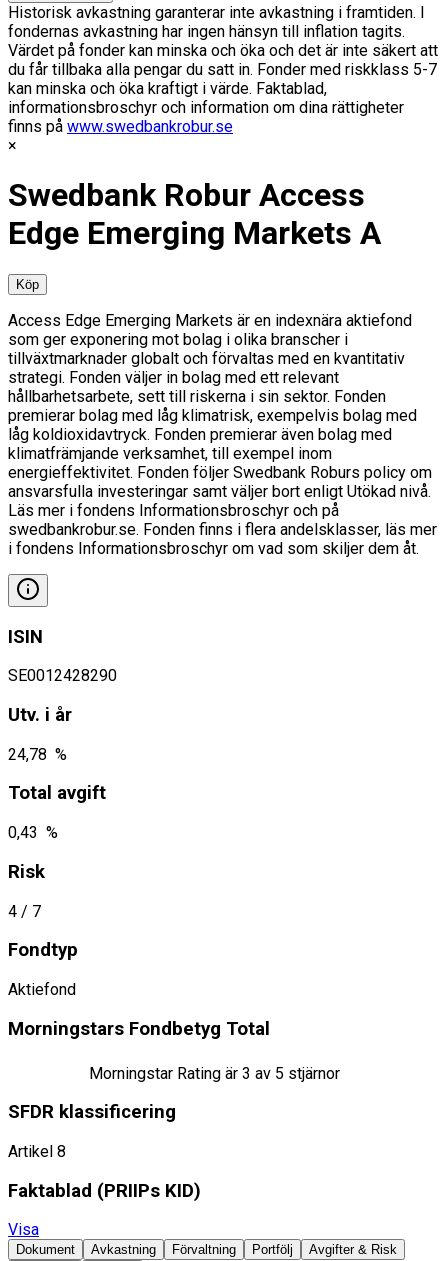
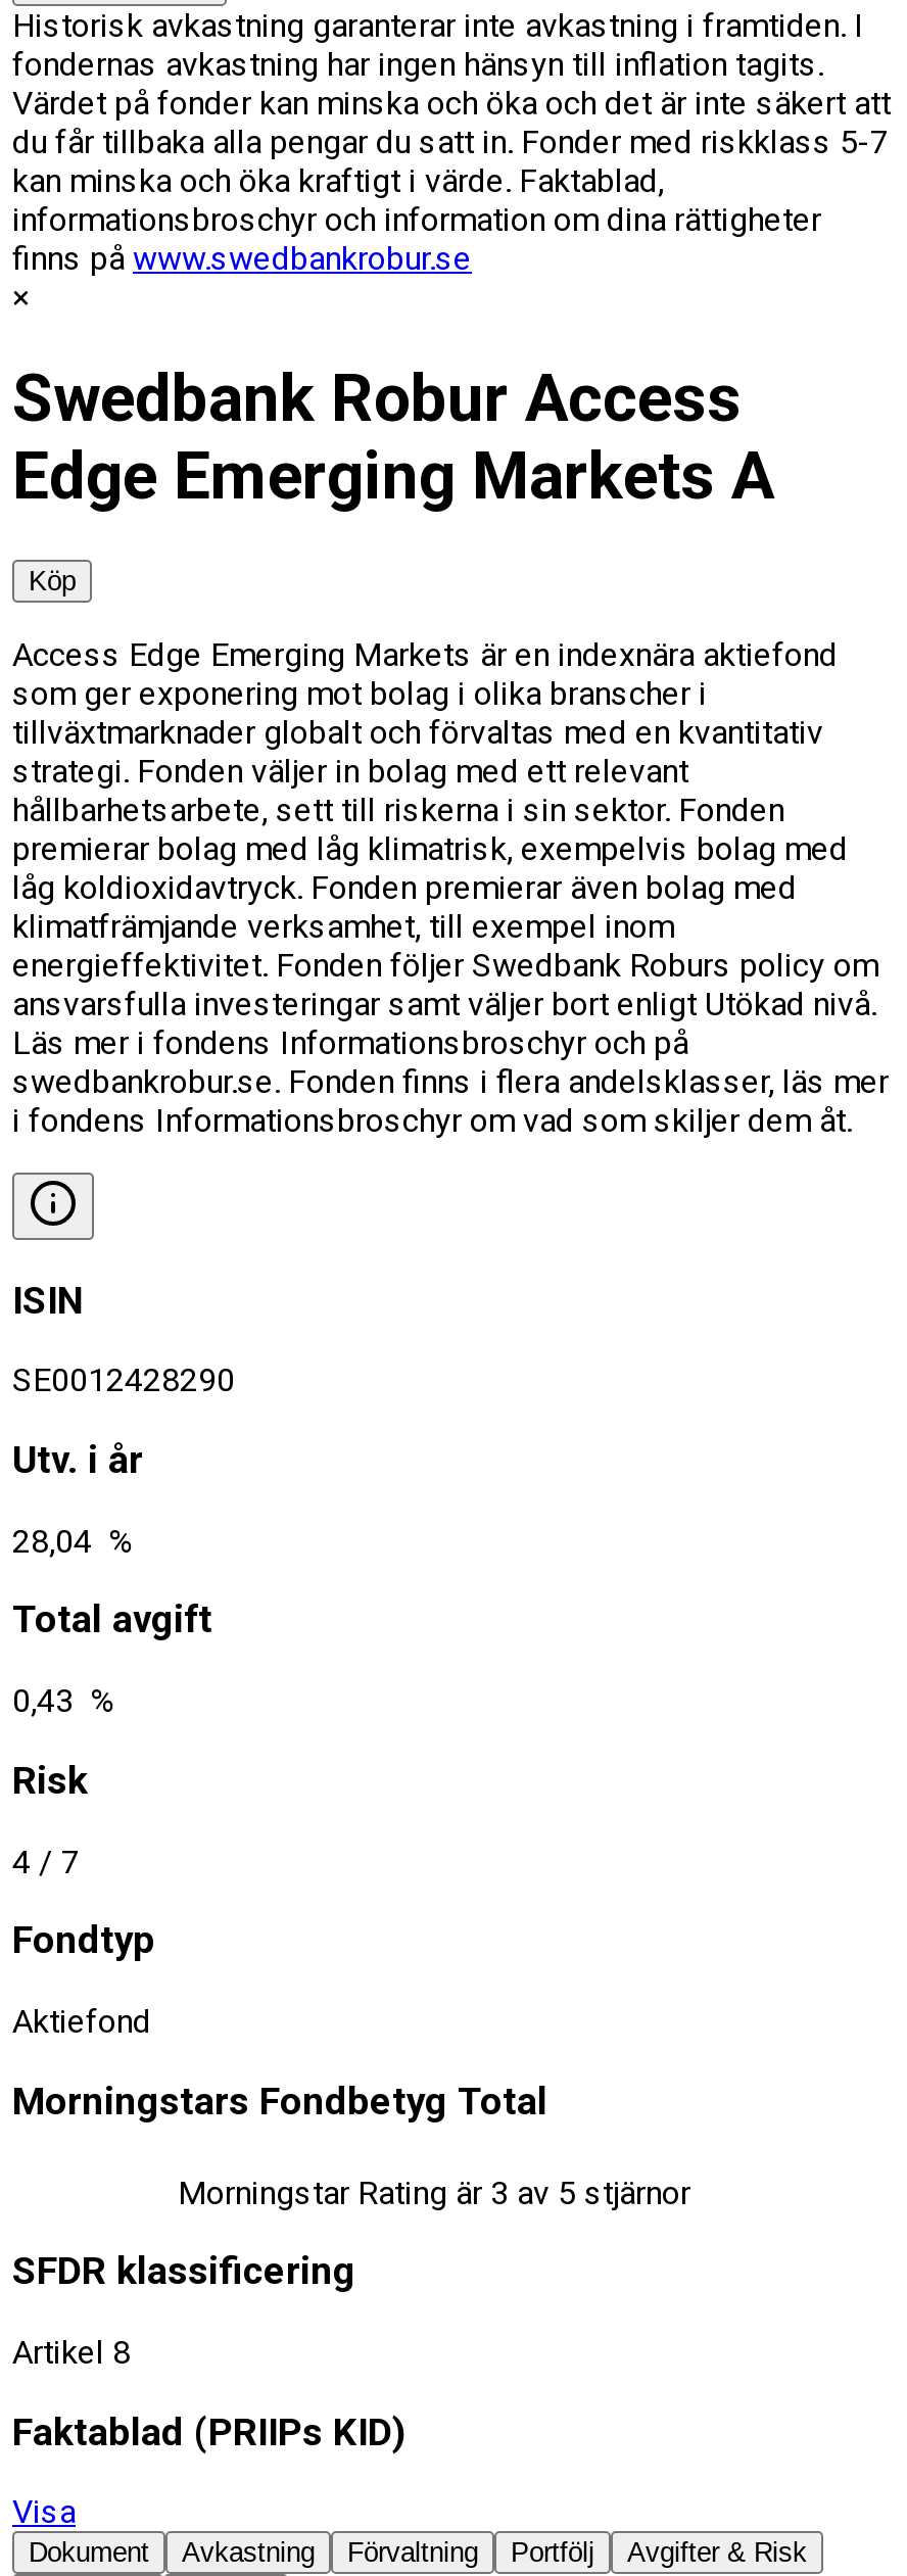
- 24,78 %
+ 28,04 %
